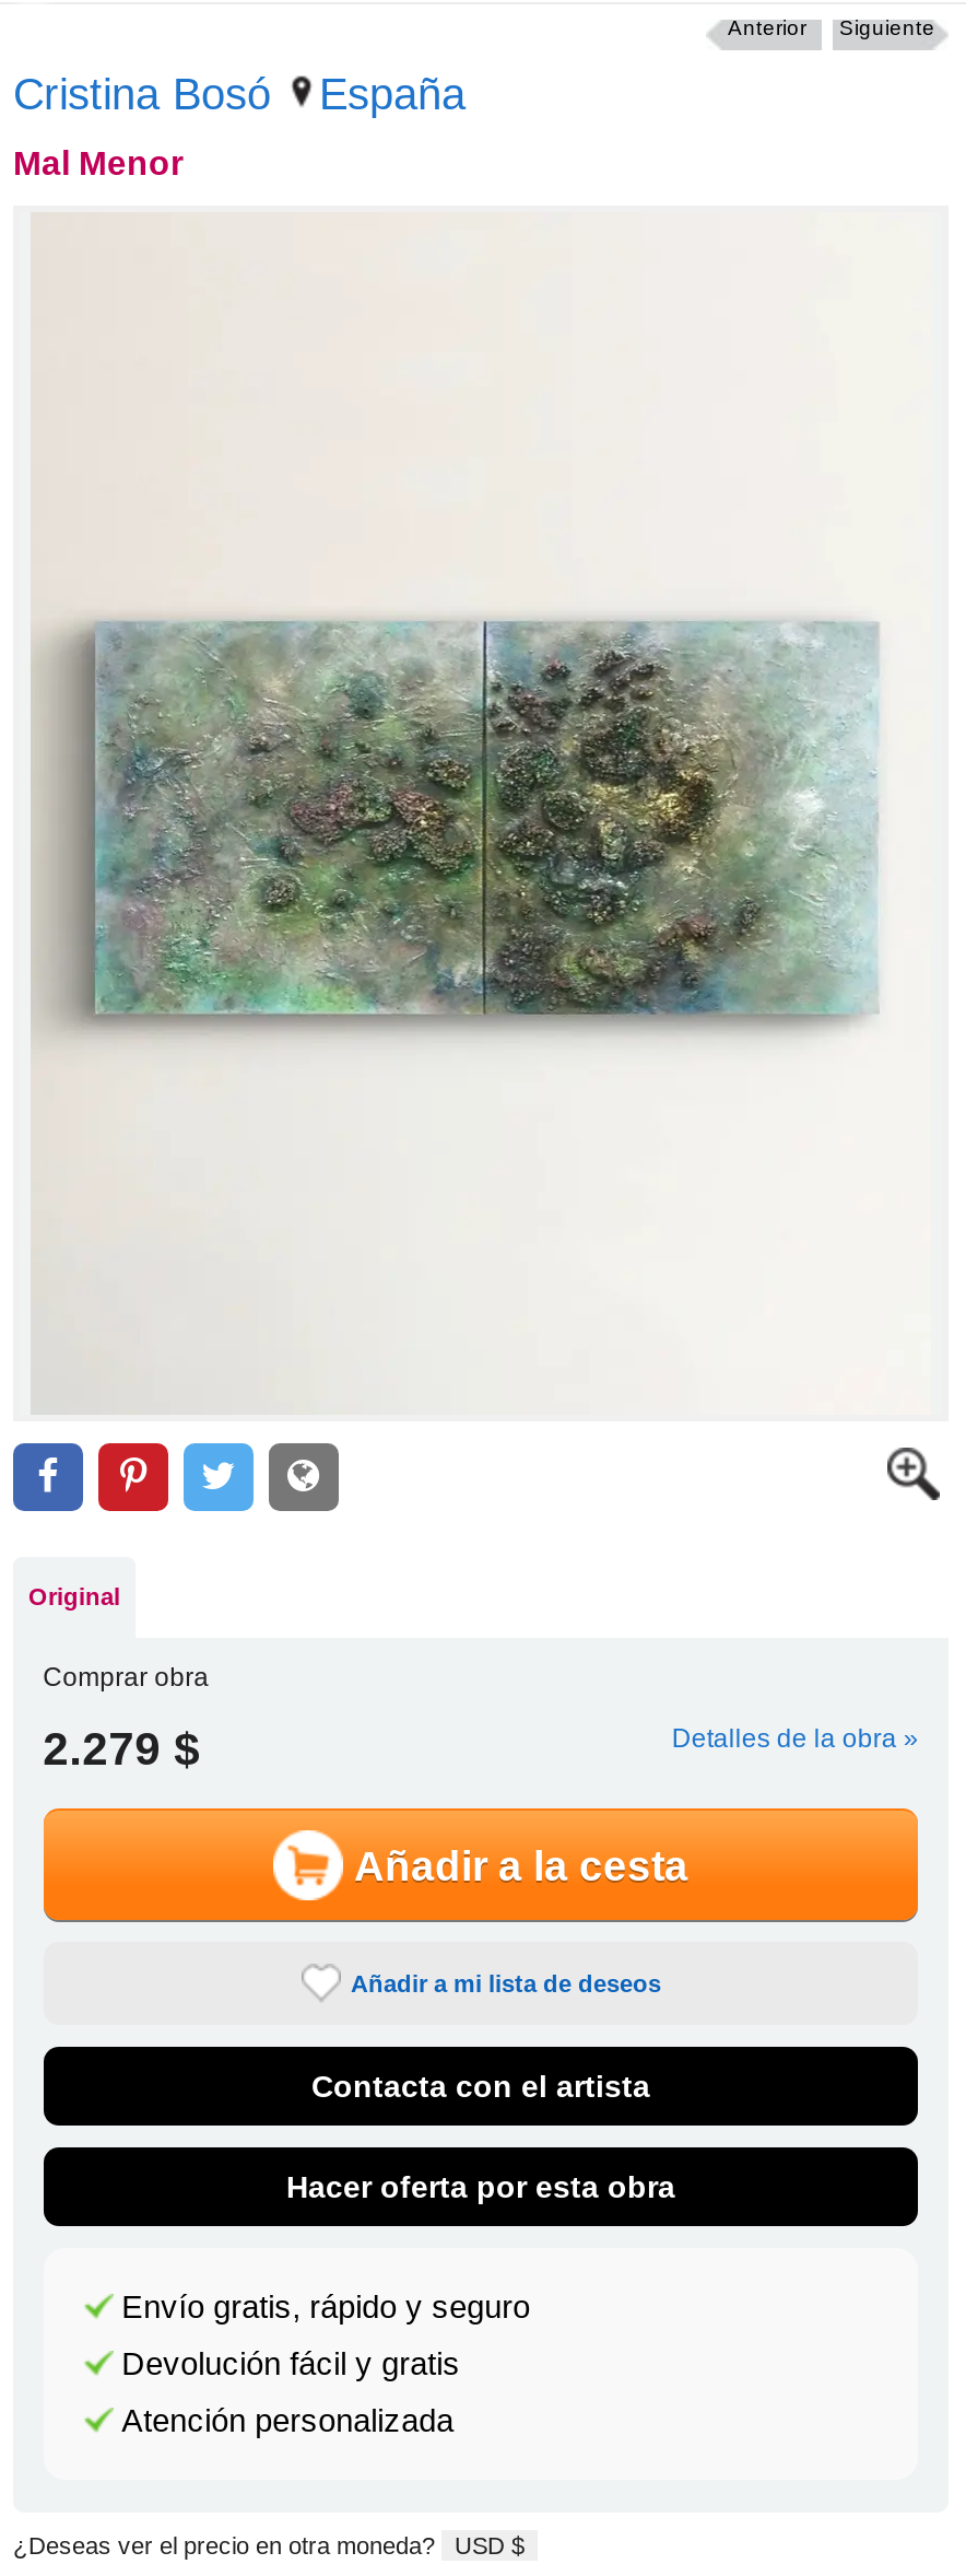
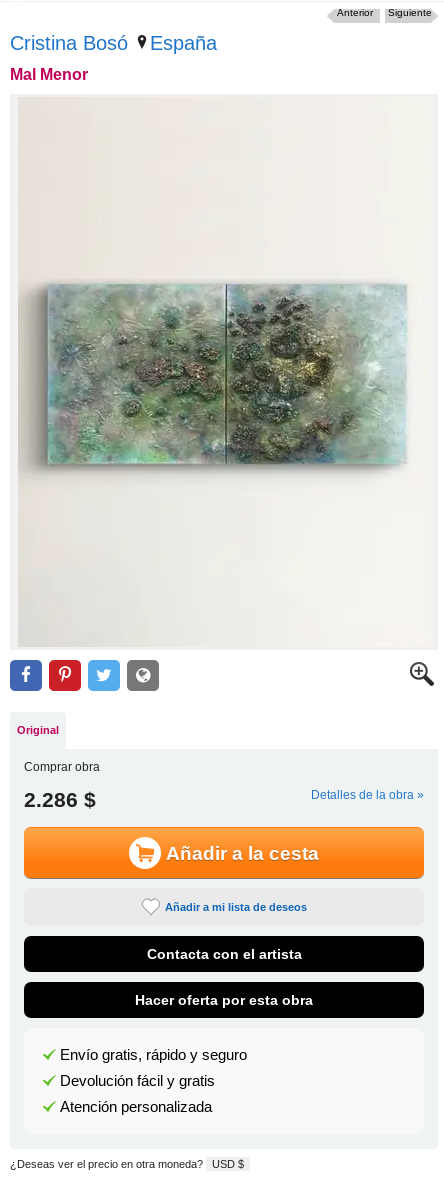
- 2.279 $
+ 2.286 $
